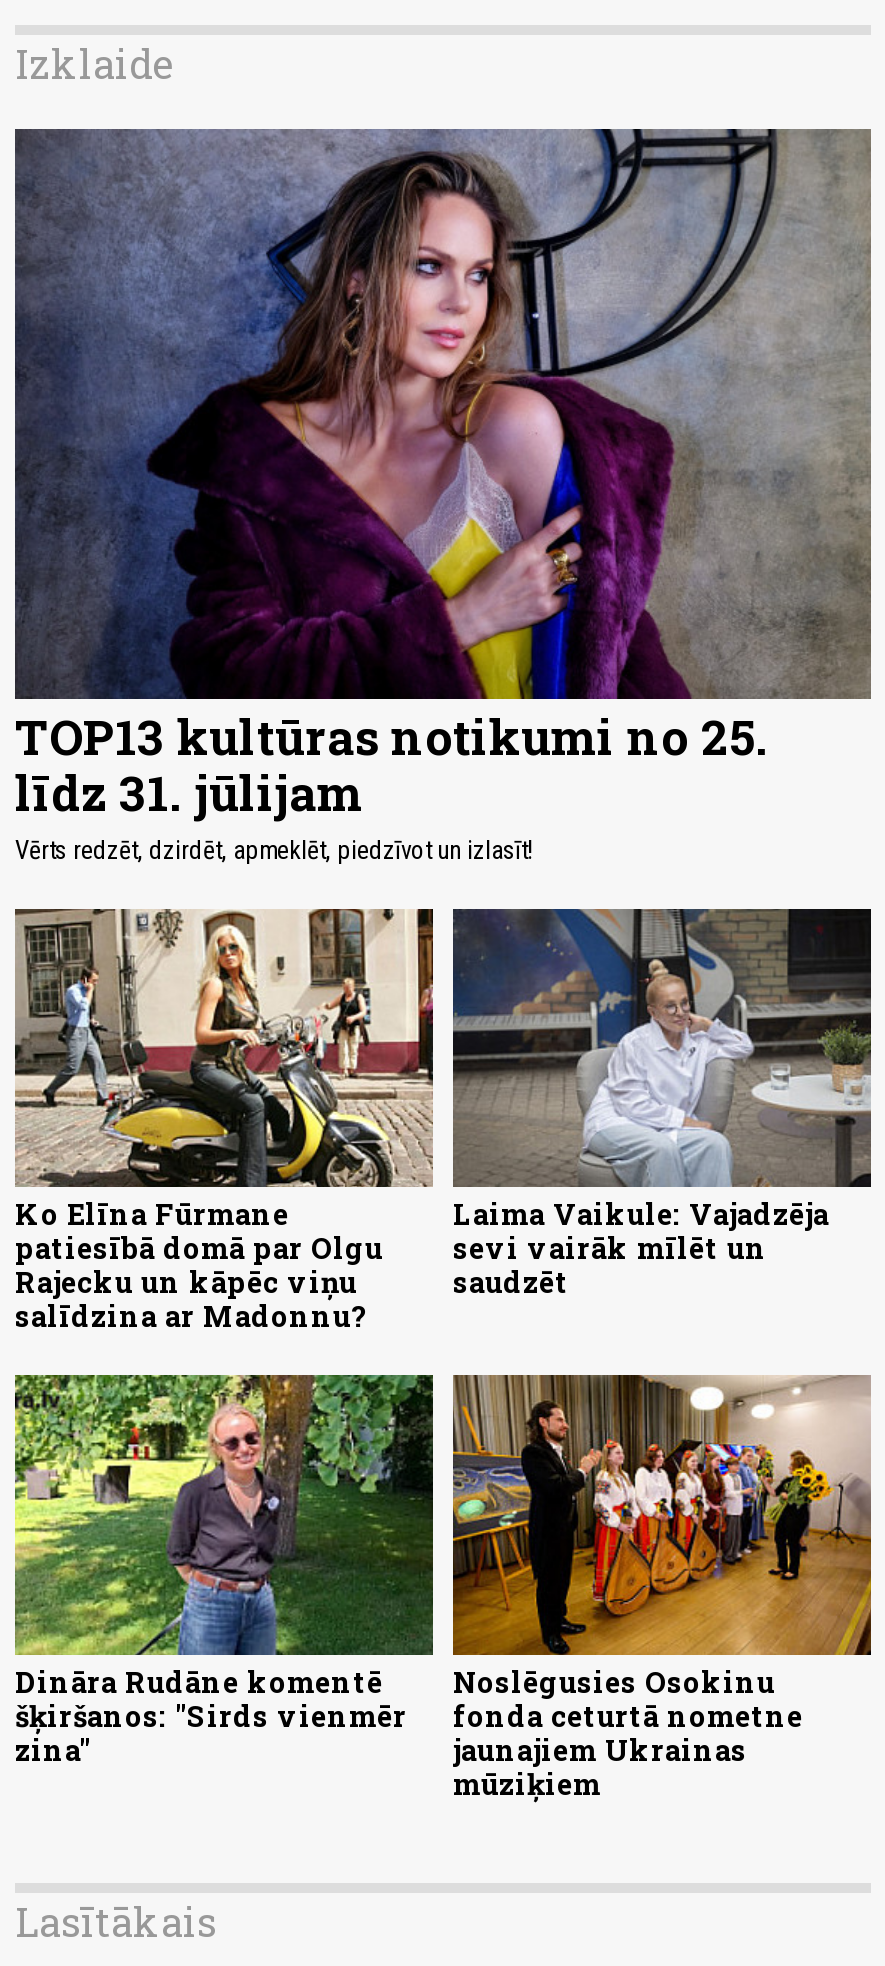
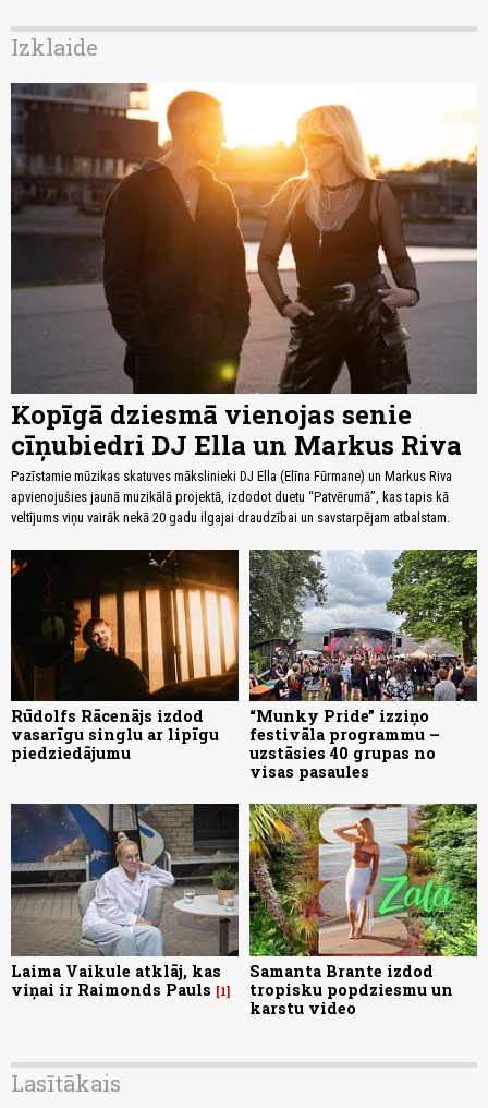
- [image]
- TOP13 kultūras notikumi no 25.
- līdz 31. jūlijam
- Vērts redzēt, dzirdēt, apmeklēt, piedzīvot un izlasīt!
+ [image]
+ Kopīgā dziesmā vienojas senie
+ cīņubiedri DJ Ella un Markus Riva
+ Pazīstamie mūzikas skatuves mākslinieki DJ Ella (Elīna Fūrmane) un Markus Riva
+ apvienojušies jaunā muzikālā projektā, izdodot duetu “Patvērumā”, kas tapis kā
+ veltījums viņu vairāk nekā 20 gadu ilgajai draudzībai un savstarpējam atbalstam.

- [image]
- Laima Vaikule: Vajadzēja
- sevi vairāk mīlēt un
- saudzēt
+ [image]
+ “Munky Pride” izziņo
+ festivāla programmu –
+ uzstāsies 40 grupas no
+ visas pasaules

- [image]
- Ko Elīna Fūrmane
- patiesībā domā par Olgu
- Rajecku un kāpēc viņu
- salīdzina ar Madonnu?
+ [image]
+ Rūdolfs Rācenājs izdod
+ vasarīgu singlu ar lipīgu
+ piedziedājumu

- [image]
- Dināra Rudāne komentē
- šķiršanos: "Sirds vienmēr
- zina"
+ [image]
+ Laima Vaikule atklāj, kas
+ viņai ir Raimonds Pauls 1

- [image]
- Noslēgusies Osokinu
- fonda ceturtā nometne
- jaunajiem Ukrainas
- mūziķiem
+ [image]
+ Samanta Brante izdod
+ tropisku popdziesmu un
+ karstu video
